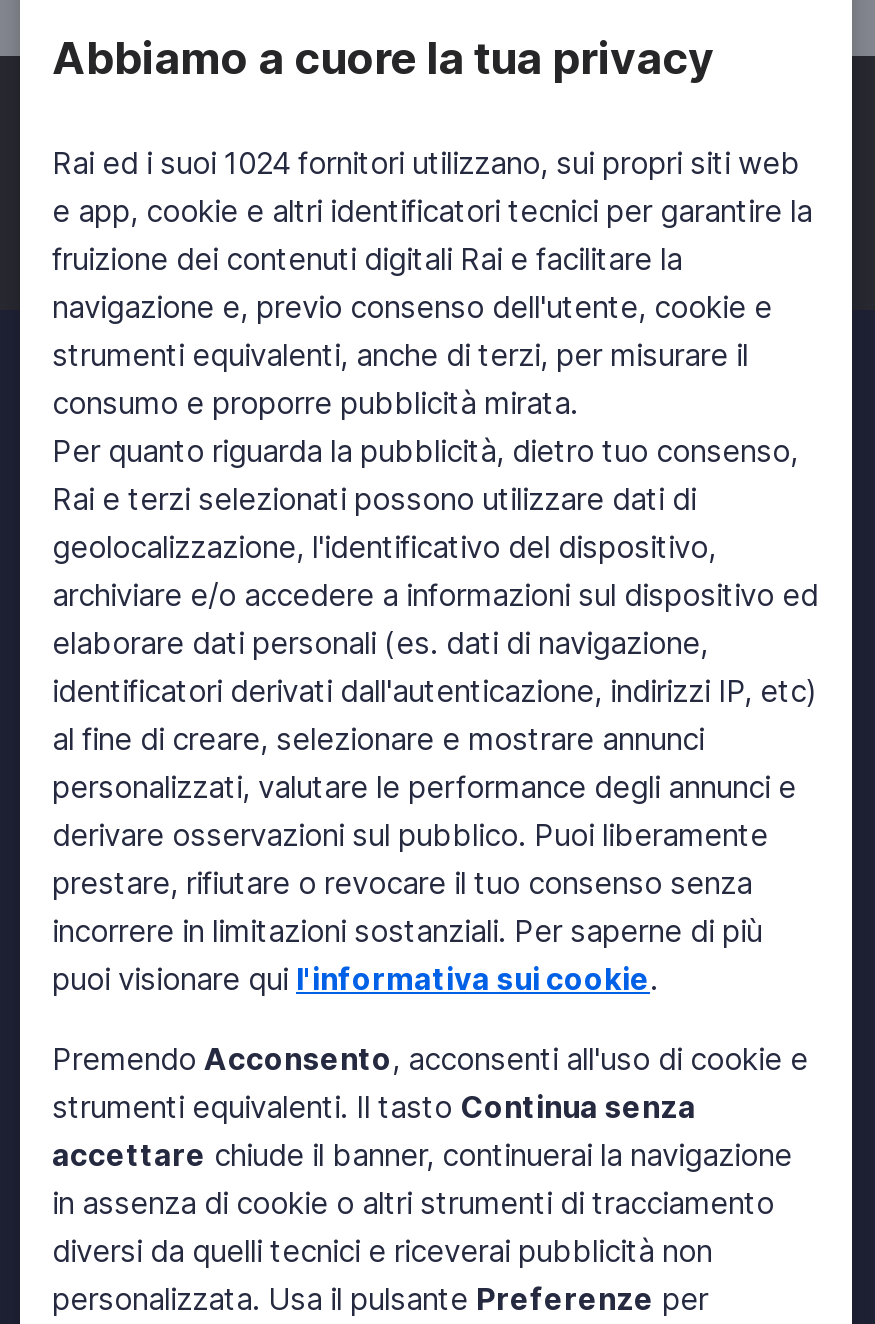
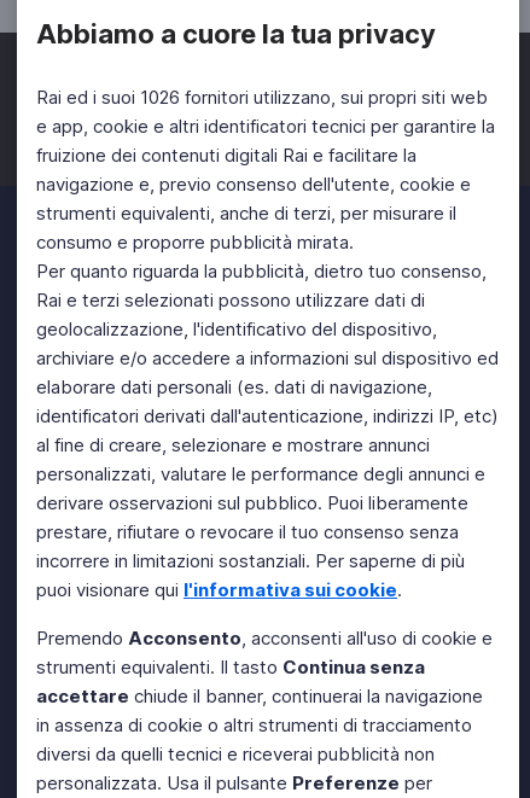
- Rai ed i suoi 1024 fornitori utilizzano, sui propri siti web
+ Rai ed i suoi 1026 fornitori utilizzano, sui propri siti web
